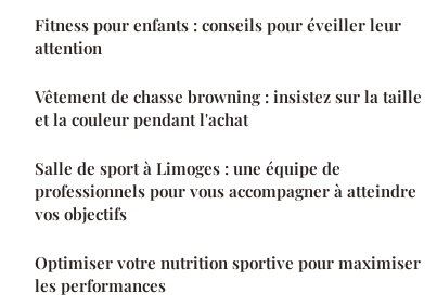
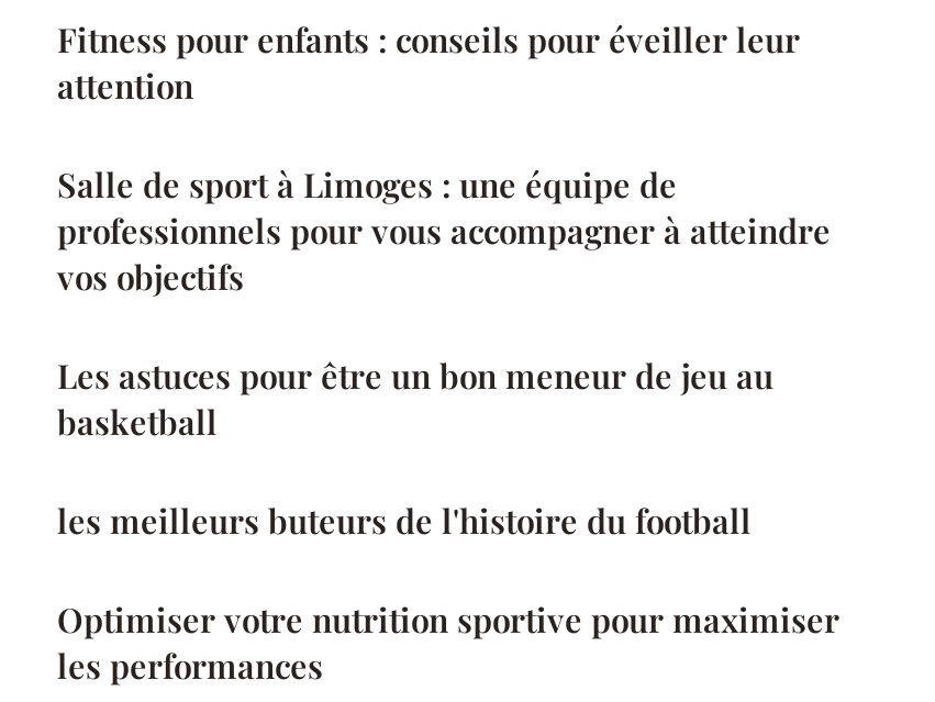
- Vêtement de chasse browning : insistez sur la taille
- et la couleur pendant l'achat

moved up: Salle de sport à Limoges : une équipe de | professionnels pour vous accompagner à atteindre | vos objectifs

+ Les astuces pour être un bon meneur de jeu au
+ basketball
+ les meilleurs buteurs de l'histoire du football
